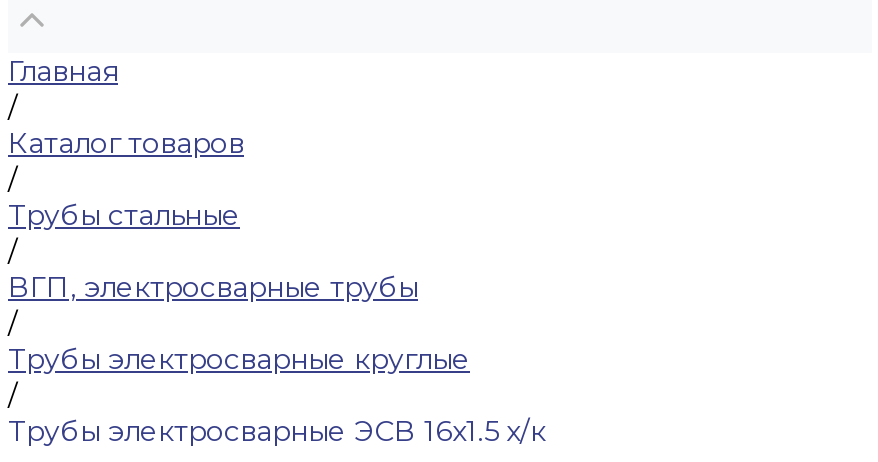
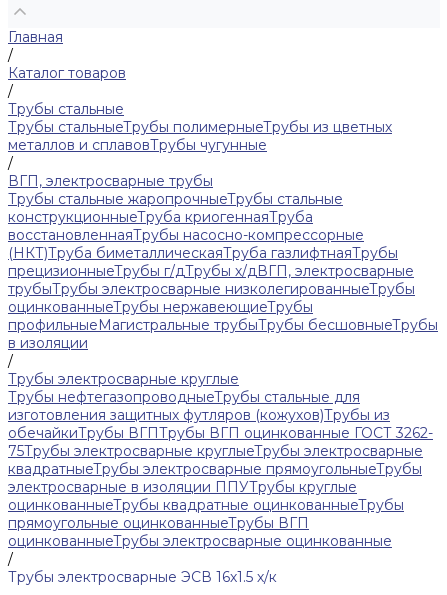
+ Трубы стальныеТрубы полимерныеТрубы из цветных
+ металлов и сплавовТрубы чугунные

+ Трубы стальные жаропрочныеТрубы стальные
+ конструкционныеТруба криогеннаяТруба
+ восстановленнаяТрубы насосно-компрессорные
+ (НКТ)Труба биметаллическаяТруба газлифтнаяТрубы
+ прецизионныеТрубы г/дТрубы х/дВГП, электросварные
+ трубыТрубы электросварные низколегированныеТрубы
+ оцинкованныеТрубы нержавеющиеТрубы
+ профильныеМагистральные трубыТрубы бесшовныеТрубы
+ в изоляции

+ Трубы нефтегазопроводныеТрубы стальные для
+ изготовления защитных футляров (кожухов)Трубы из
+ обечайкиТрубы ВГПТрубы ВГП оцинкованные ГОСТ 3262-
+ 75Трубы электросварные круглыеТрубы электросварные
+ квадратныеТрубы электросварные прямоугольныеТрубы
+ электросварные в изоляции ППУТрубы круглые
+ оцинкованныеТрубы квадратные оцинкованныеТрубы
+ прямоугольные оцинкованныеТрубы ВГП
+ оцинкованныеТрубы электросварные оцинкованные
